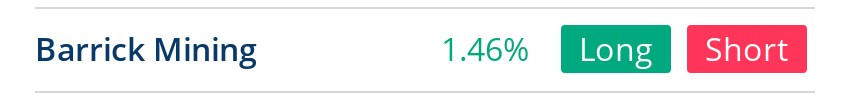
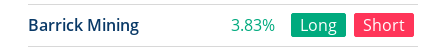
- 1.46% Long Short
+ 3.83% Long Short
